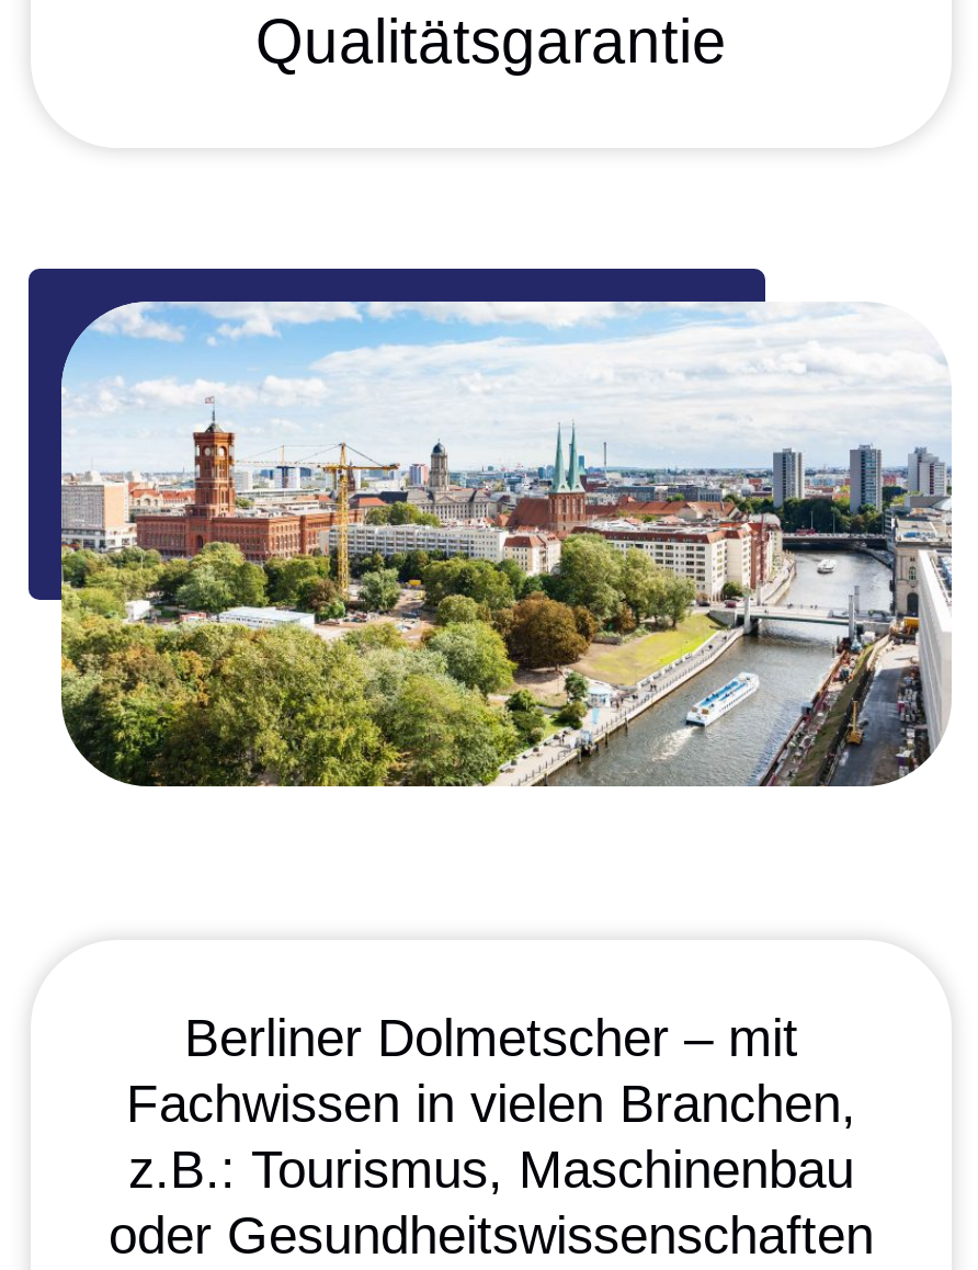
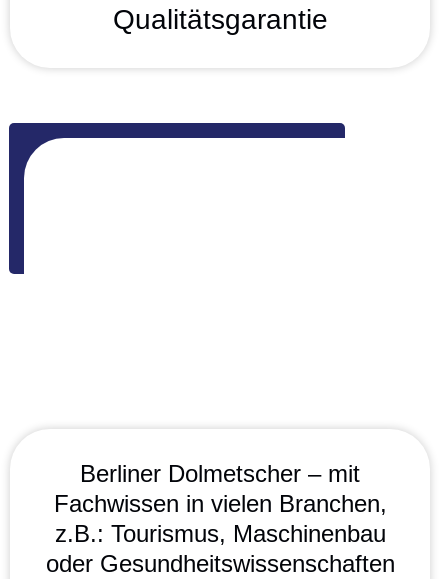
- [image]
